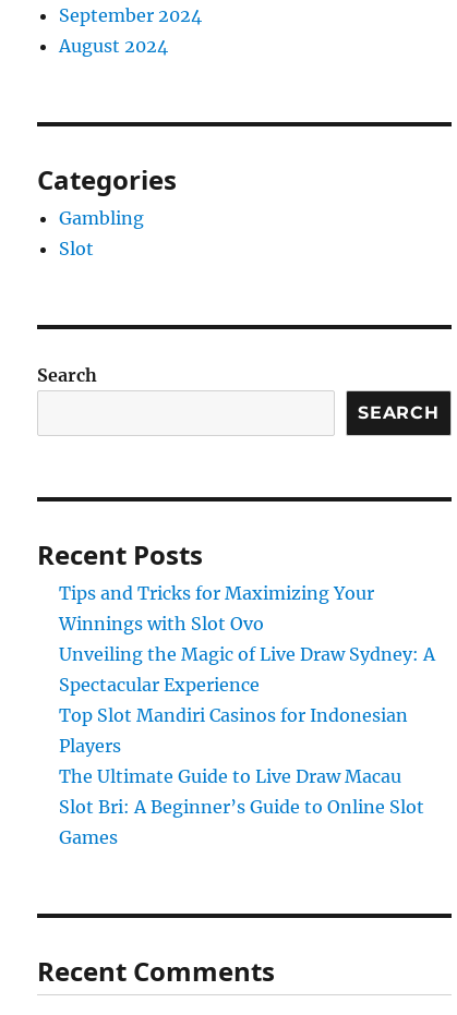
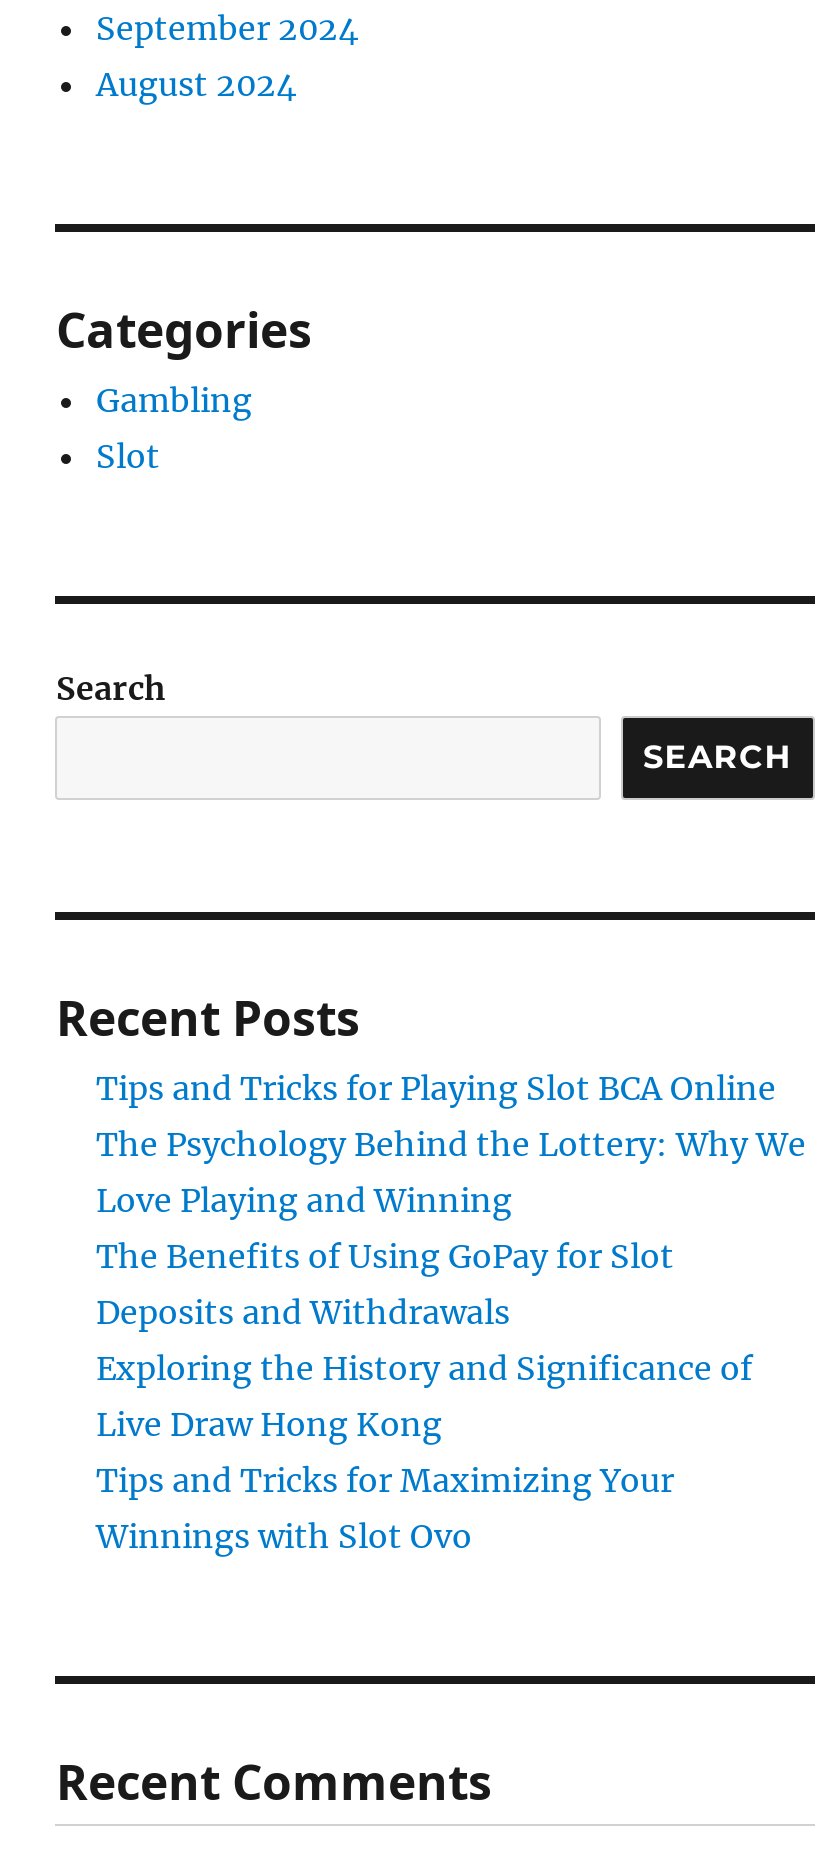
+ Tips and Tricks for Playing Slot BCA Online
+ The Psychology Behind the Lottery: Why We
+ Love Playing and Winning
+ The Benefits of Using GoPay for Slot
+ Deposits and Withdrawals
+ Exploring the History and Significance of
+ Live Draw Hong Kong

moved down: Tips and Tricks for Maximizing Your | Winnings with Slot Ovo

- Unveiling the Magic of Live Draw Sydney: A
- Spectacular Experience
- Top Slot Mandiri Casinos for Indonesian
- Players
- The Ultimate Guide to Live Draw Macau
- Slot Bri: A Beginner’s Guide to Online Slot
- Games
